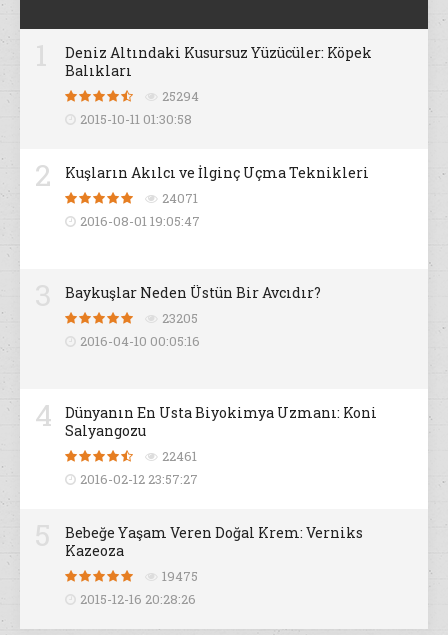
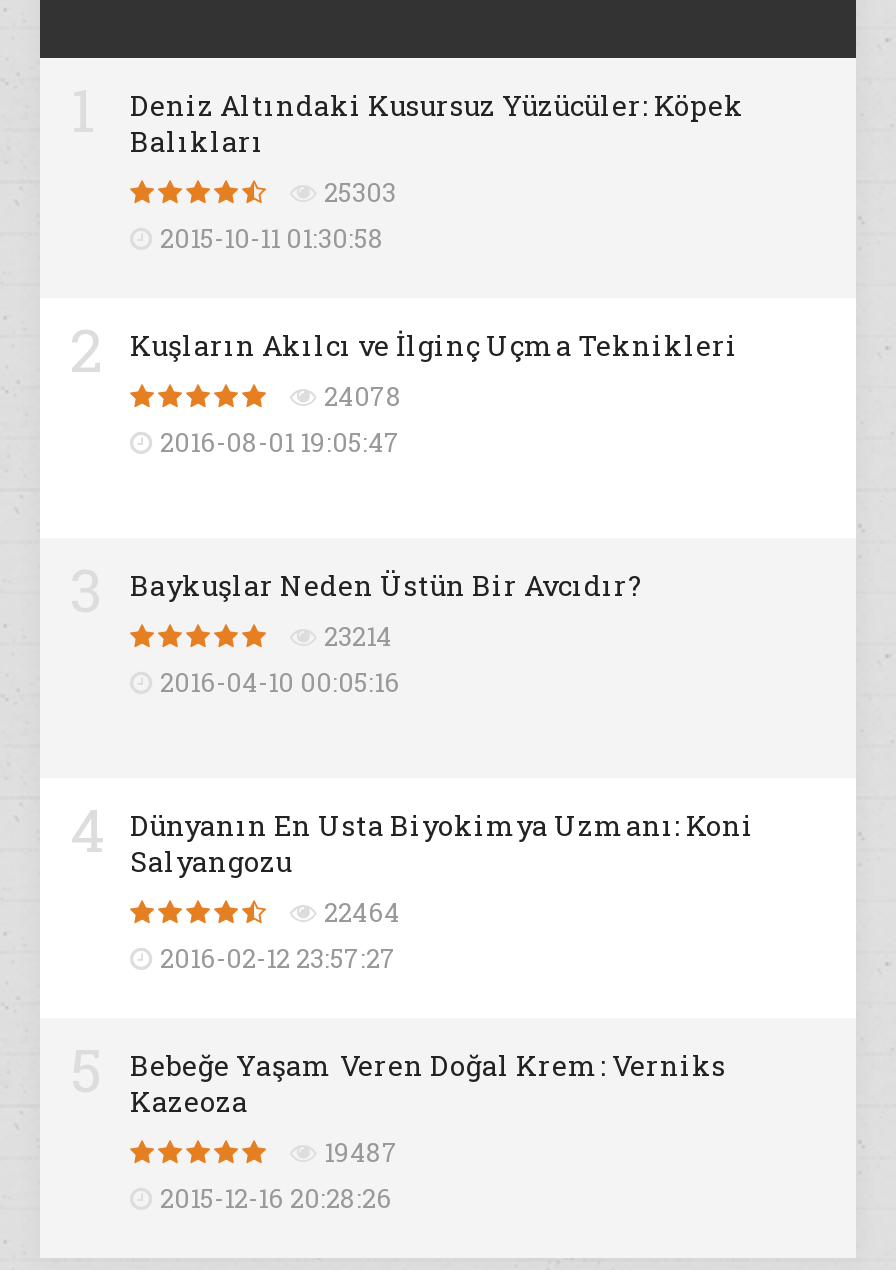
- 25294
+ 25303

- 24071
+ 24078

- 23205
+ 23214

- 22461
+ 22464

- 19475
+ 19487
